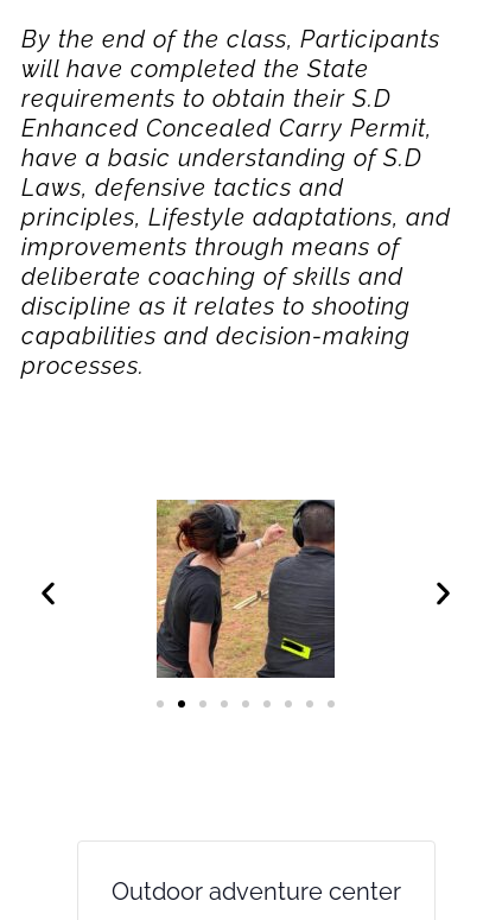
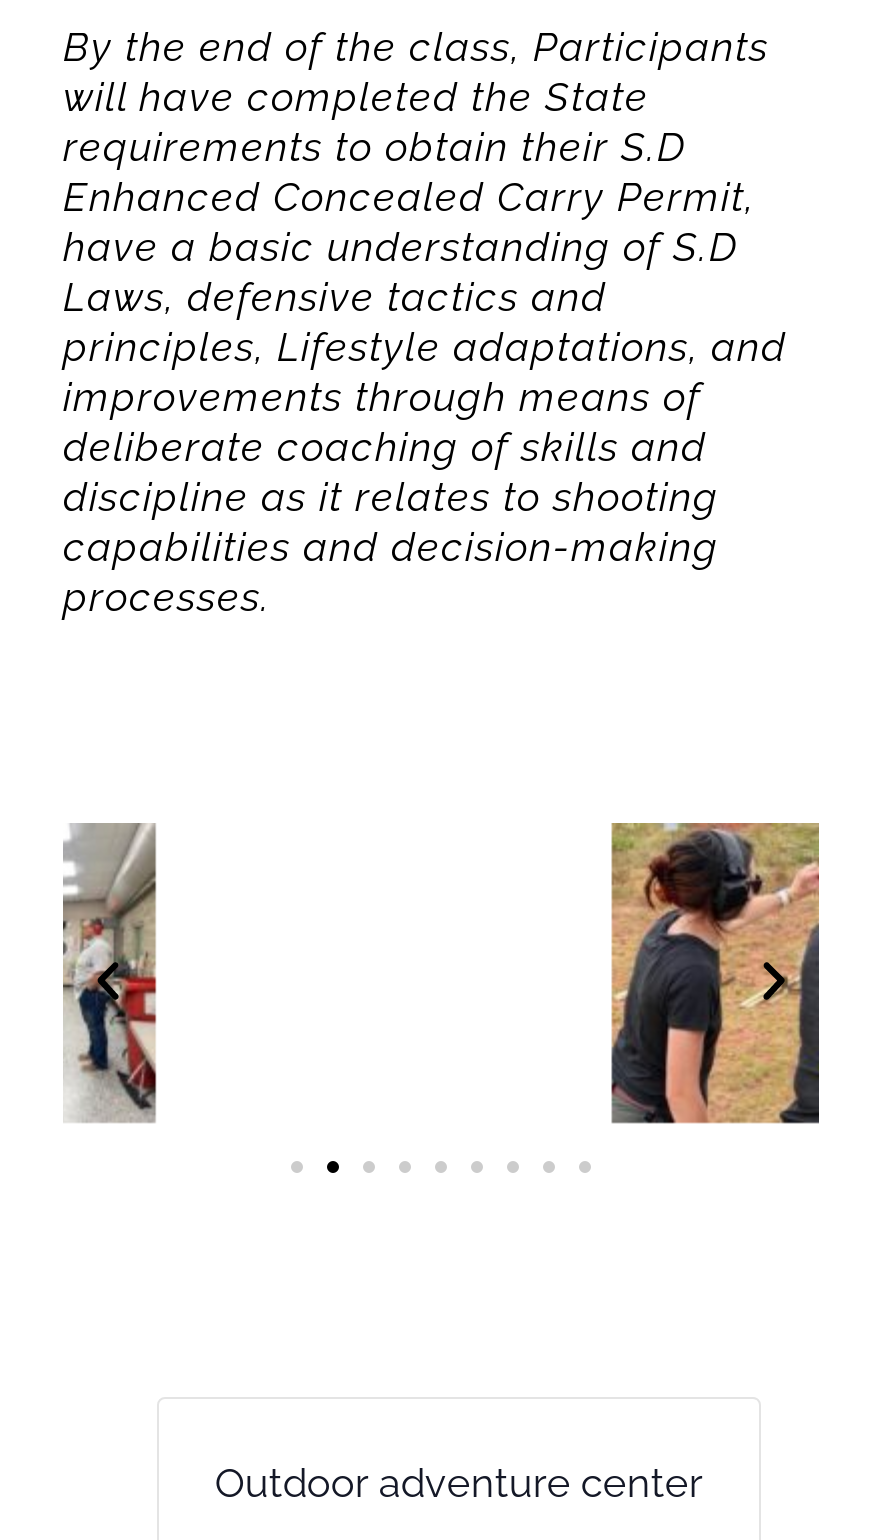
+ [image]

+ [image]

- [image]
